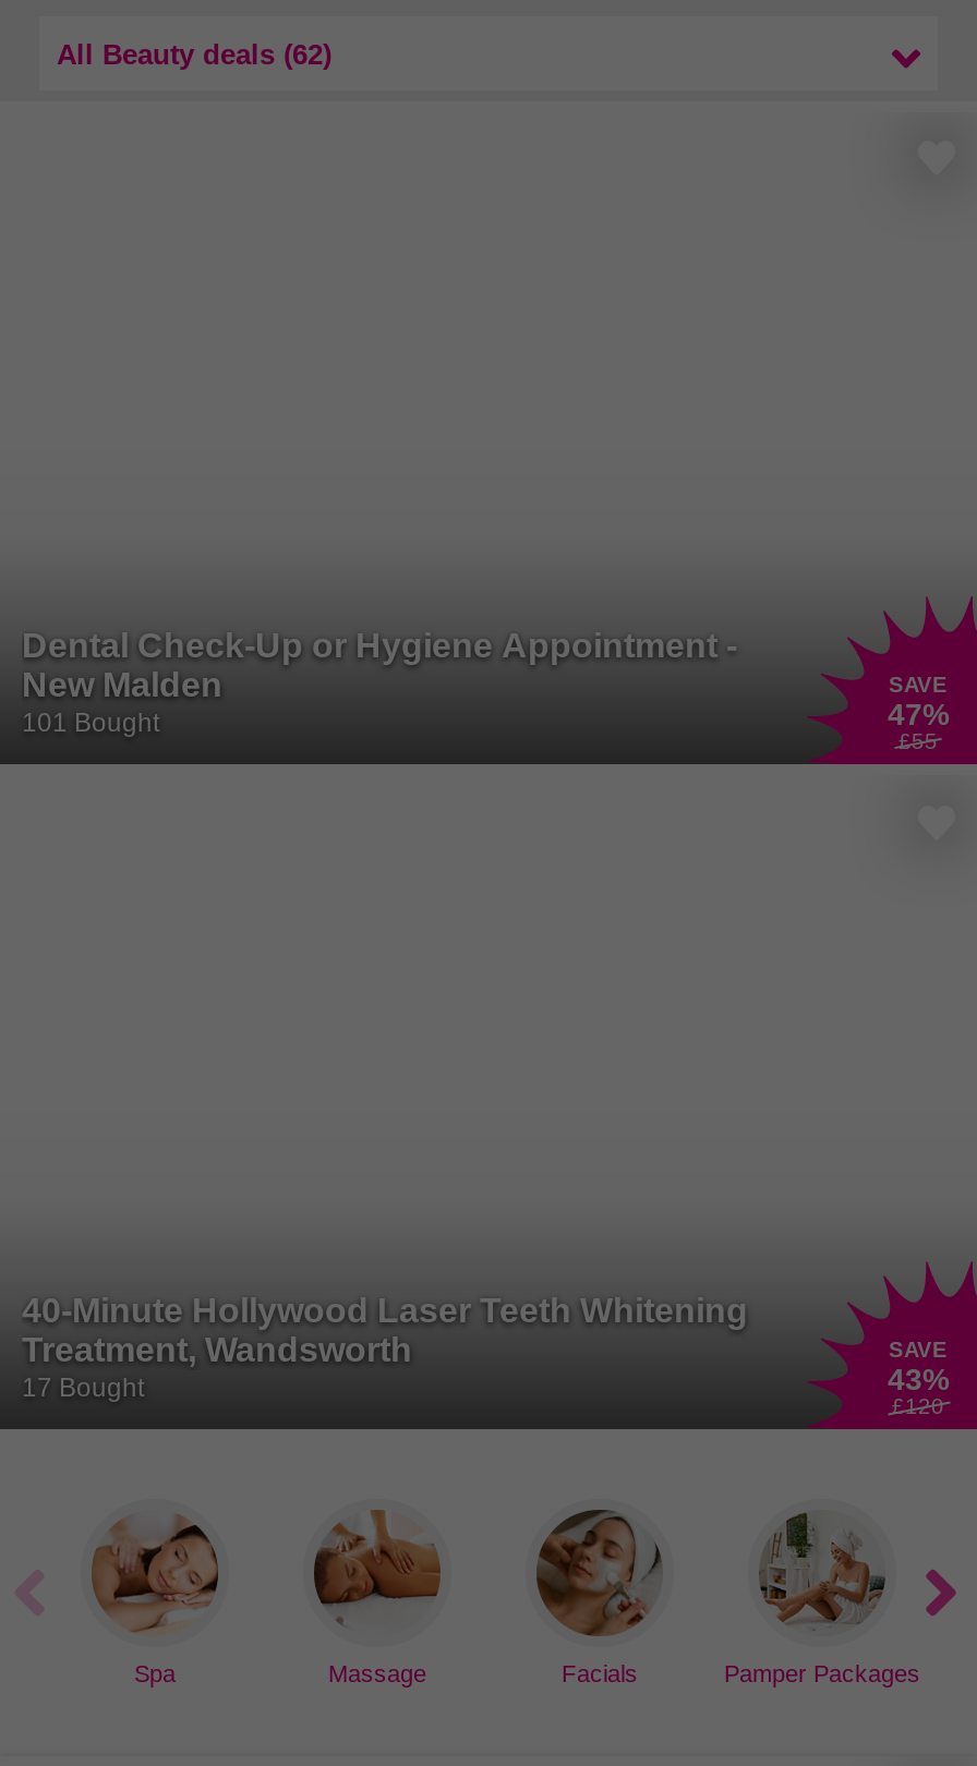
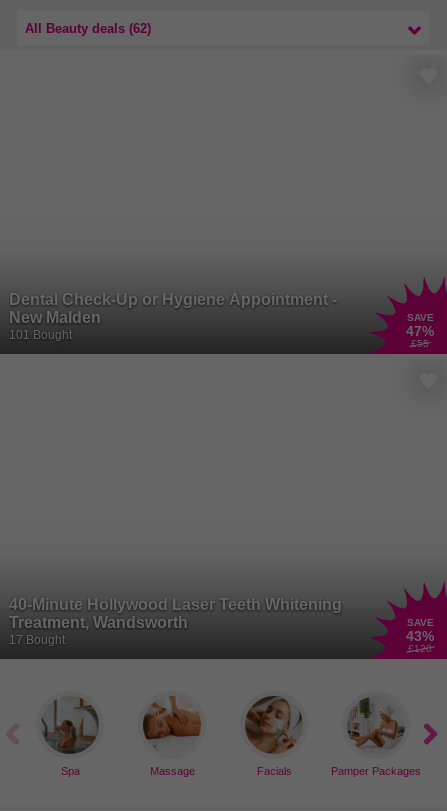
- [image]
+ [image]
